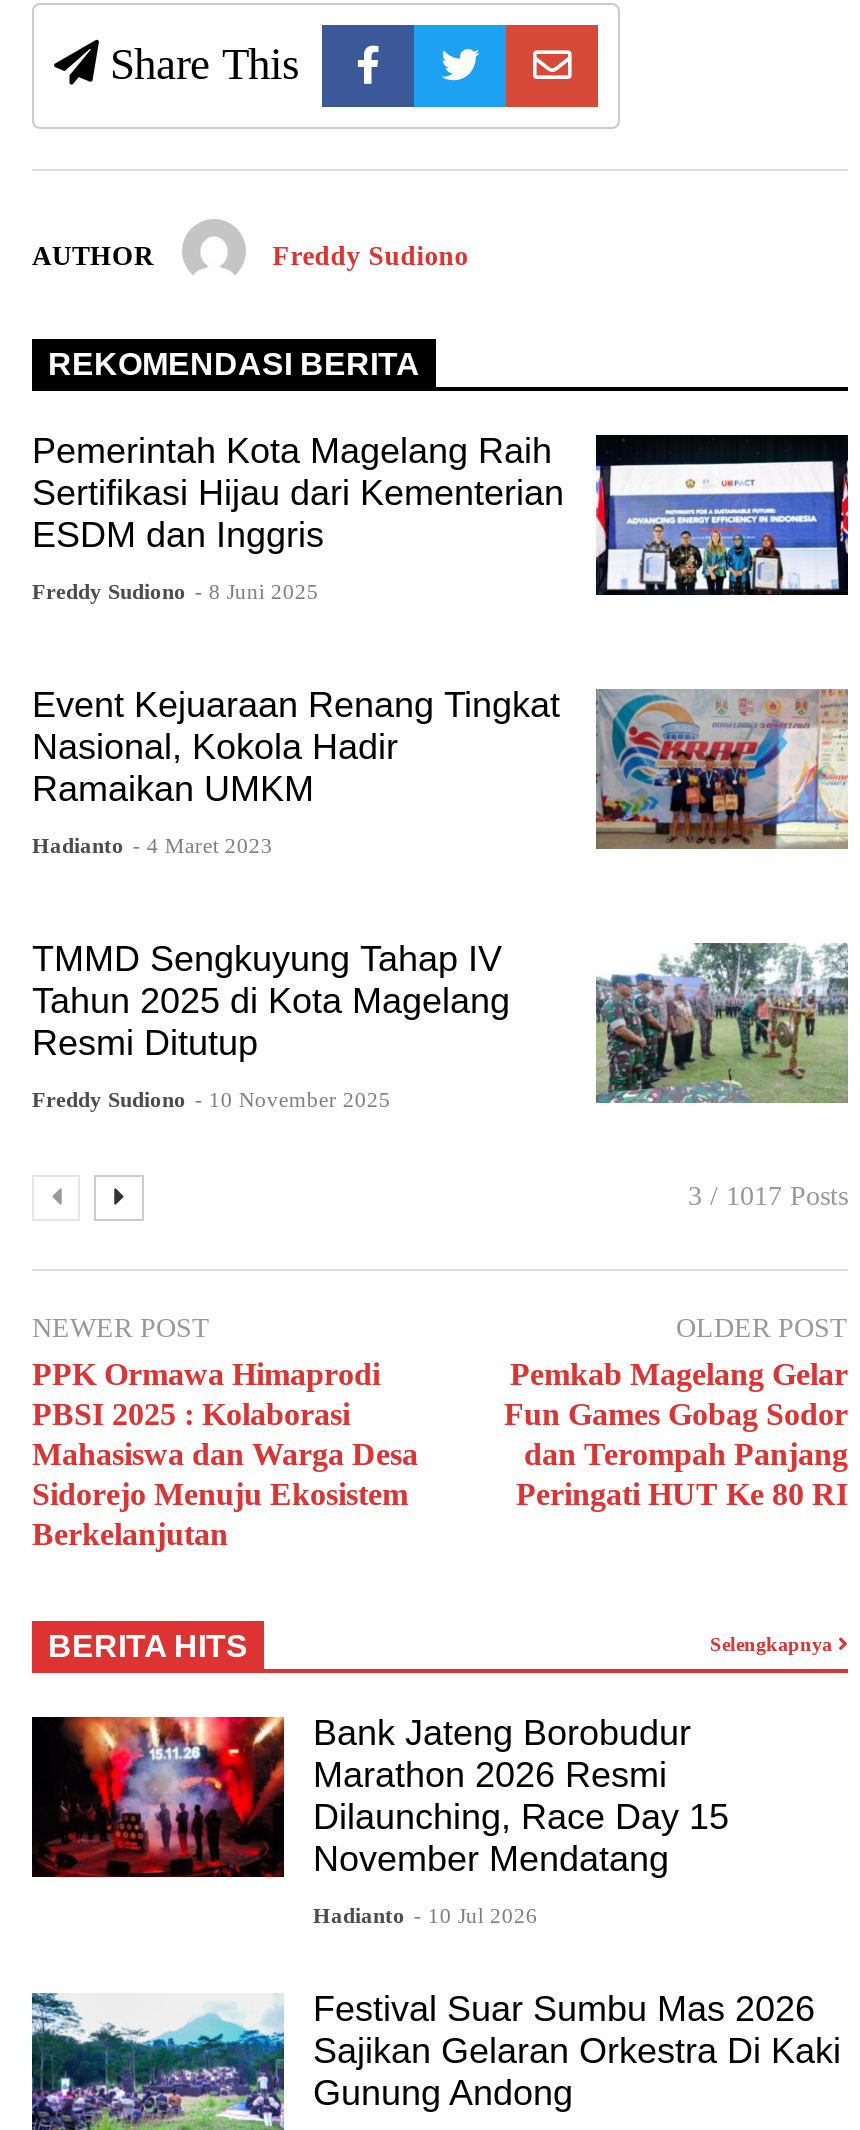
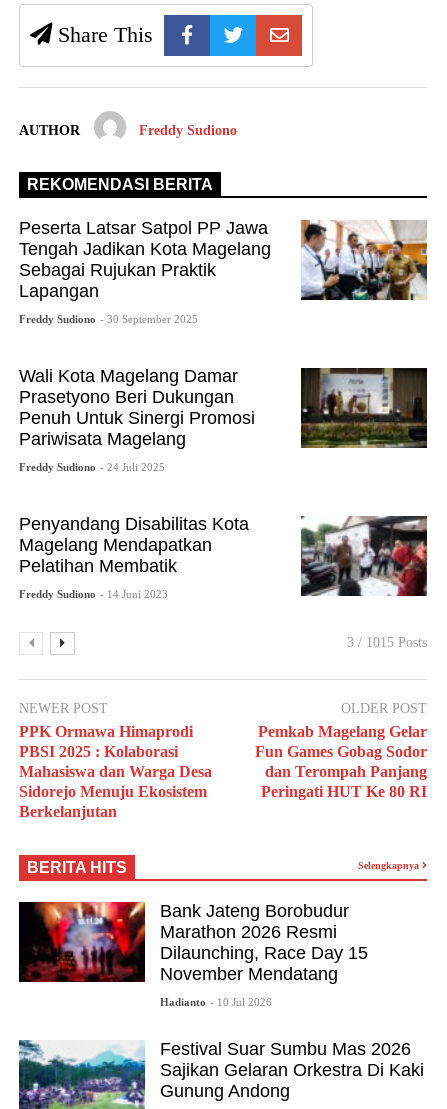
- [image]
- Pemerintah Kota Magelang Raih
- Sertifikasi Hijau dari Kementerian
- ESDM dan Inggris
+ [image]
+ Peserta Latsar Satpol PP Jawa
+ Tengah Jadikan Kota Magelang
+ Sebagai Rujukan Praktik
+ Lapangan

- Freddy Sudiono - 8 Juni 2025
+ Freddy Sudiono - 30 September 2025

- Event Kejuaraan Renang Tingkat
- Nasional, Kokola Hadir
- Ramaikan UMKM
+ Wali Kota Magelang Damar
+ Prasetyono Beri Dukungan
+ Penuh Untuk Sinergi Promosi
+ Pariwisata Magelang

- [image]
+ [image]

- Hadianto - 4 Maret 2023
+ Freddy Sudiono - 24 Juli 2025

- TMMD Sengkuyung Tahap IV
- Tahun 2025 di Kota Magelang
- Resmi Ditutup
+ Penyandang Disabilitas Kota
+ Magelang Mendapatkan
+ Pelatihan Membatik

- [image]
- 3 / 1017 Posts
+ [image]
+ 3 / 1015 Posts

- Freddy Sudiono - 10 November 2025
+ Freddy Sudiono - 14 Juni 2023
